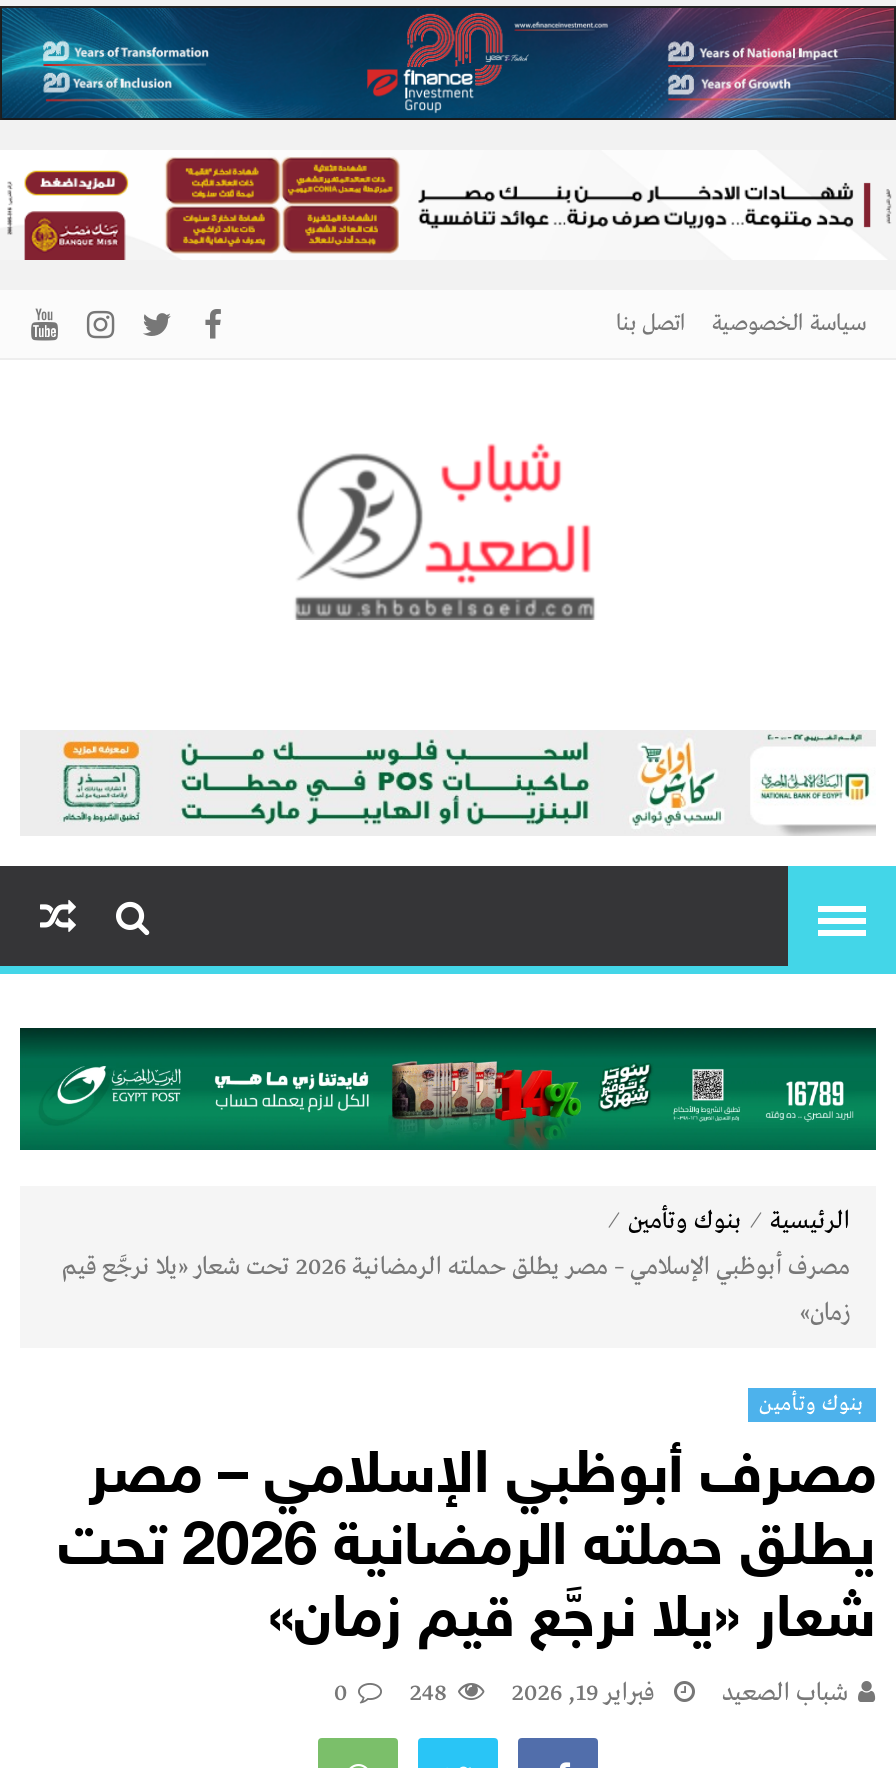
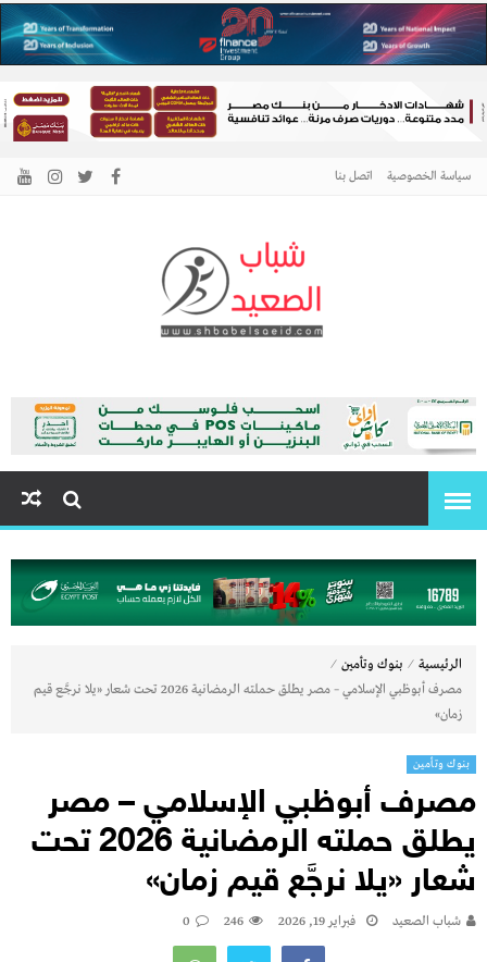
- 0 248
+ 0 246
